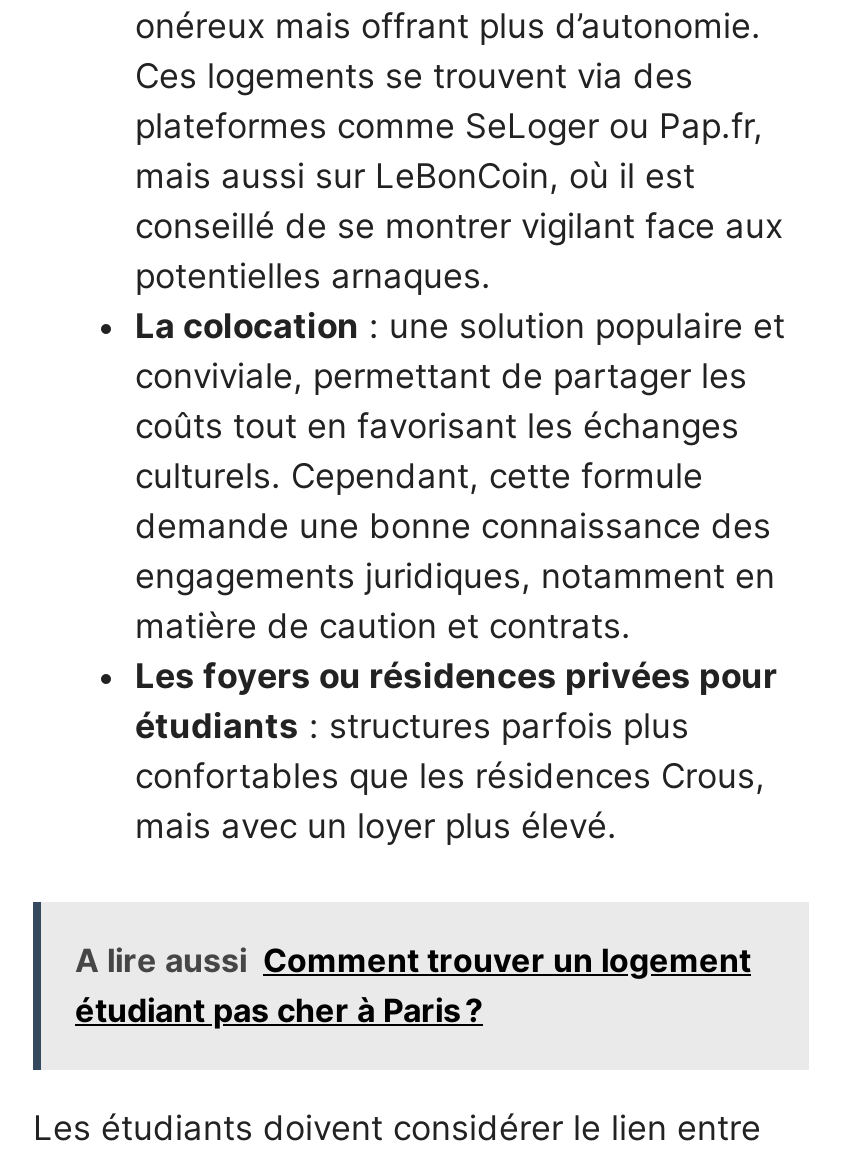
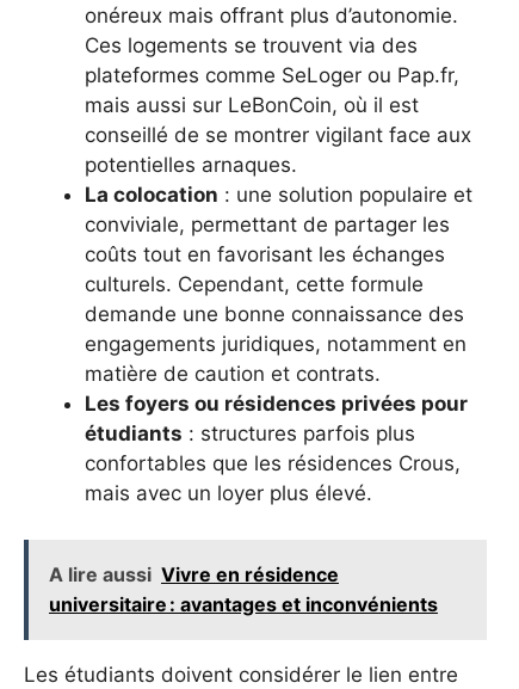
- A lire aussi Comment trouver un logement
- étudiant pas cher à Paris ?
+ A lire aussi Vivre en résidence
+ universitaire : avantages et inconvénients
